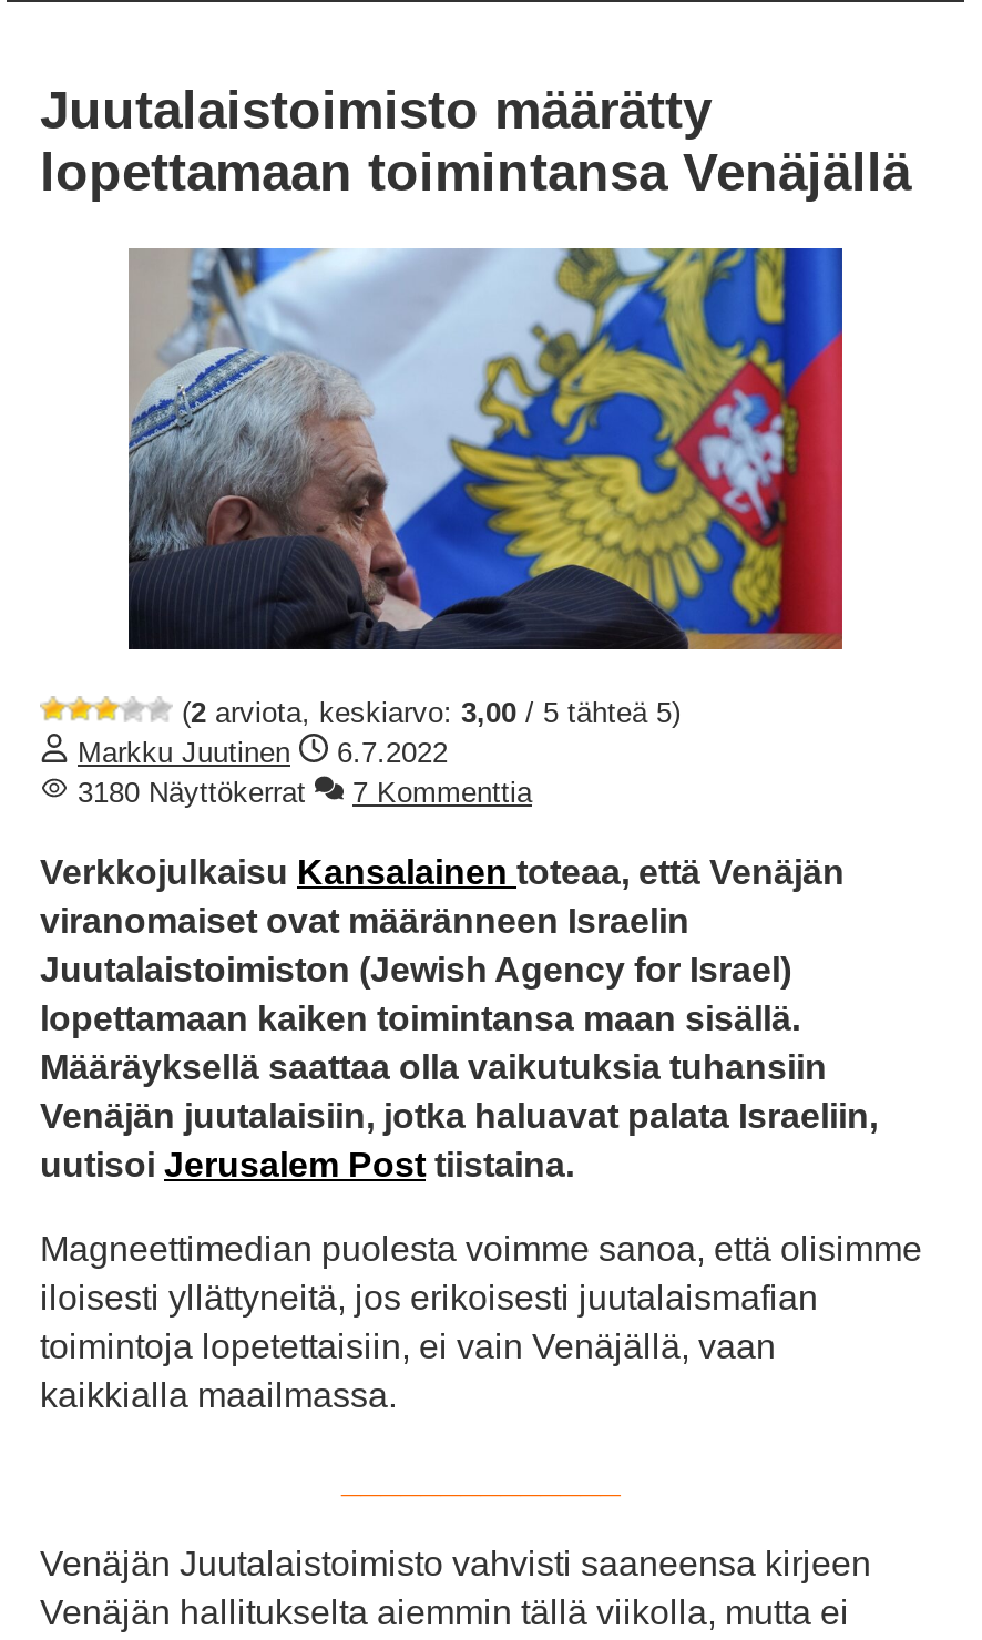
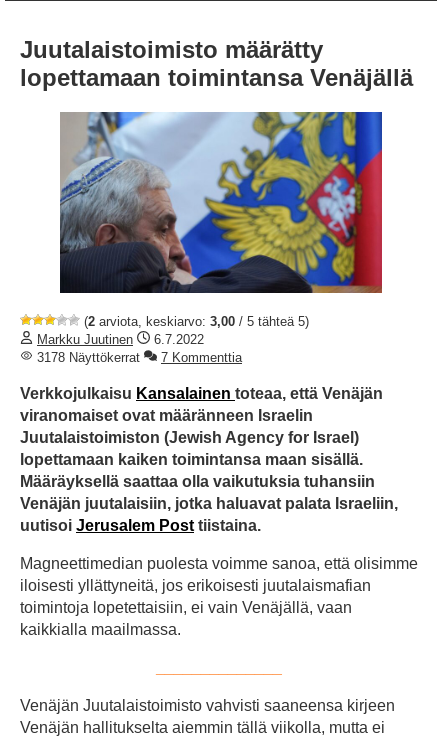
- 3180 Näyttökerrat
+ 3178 Näyttökerrat
